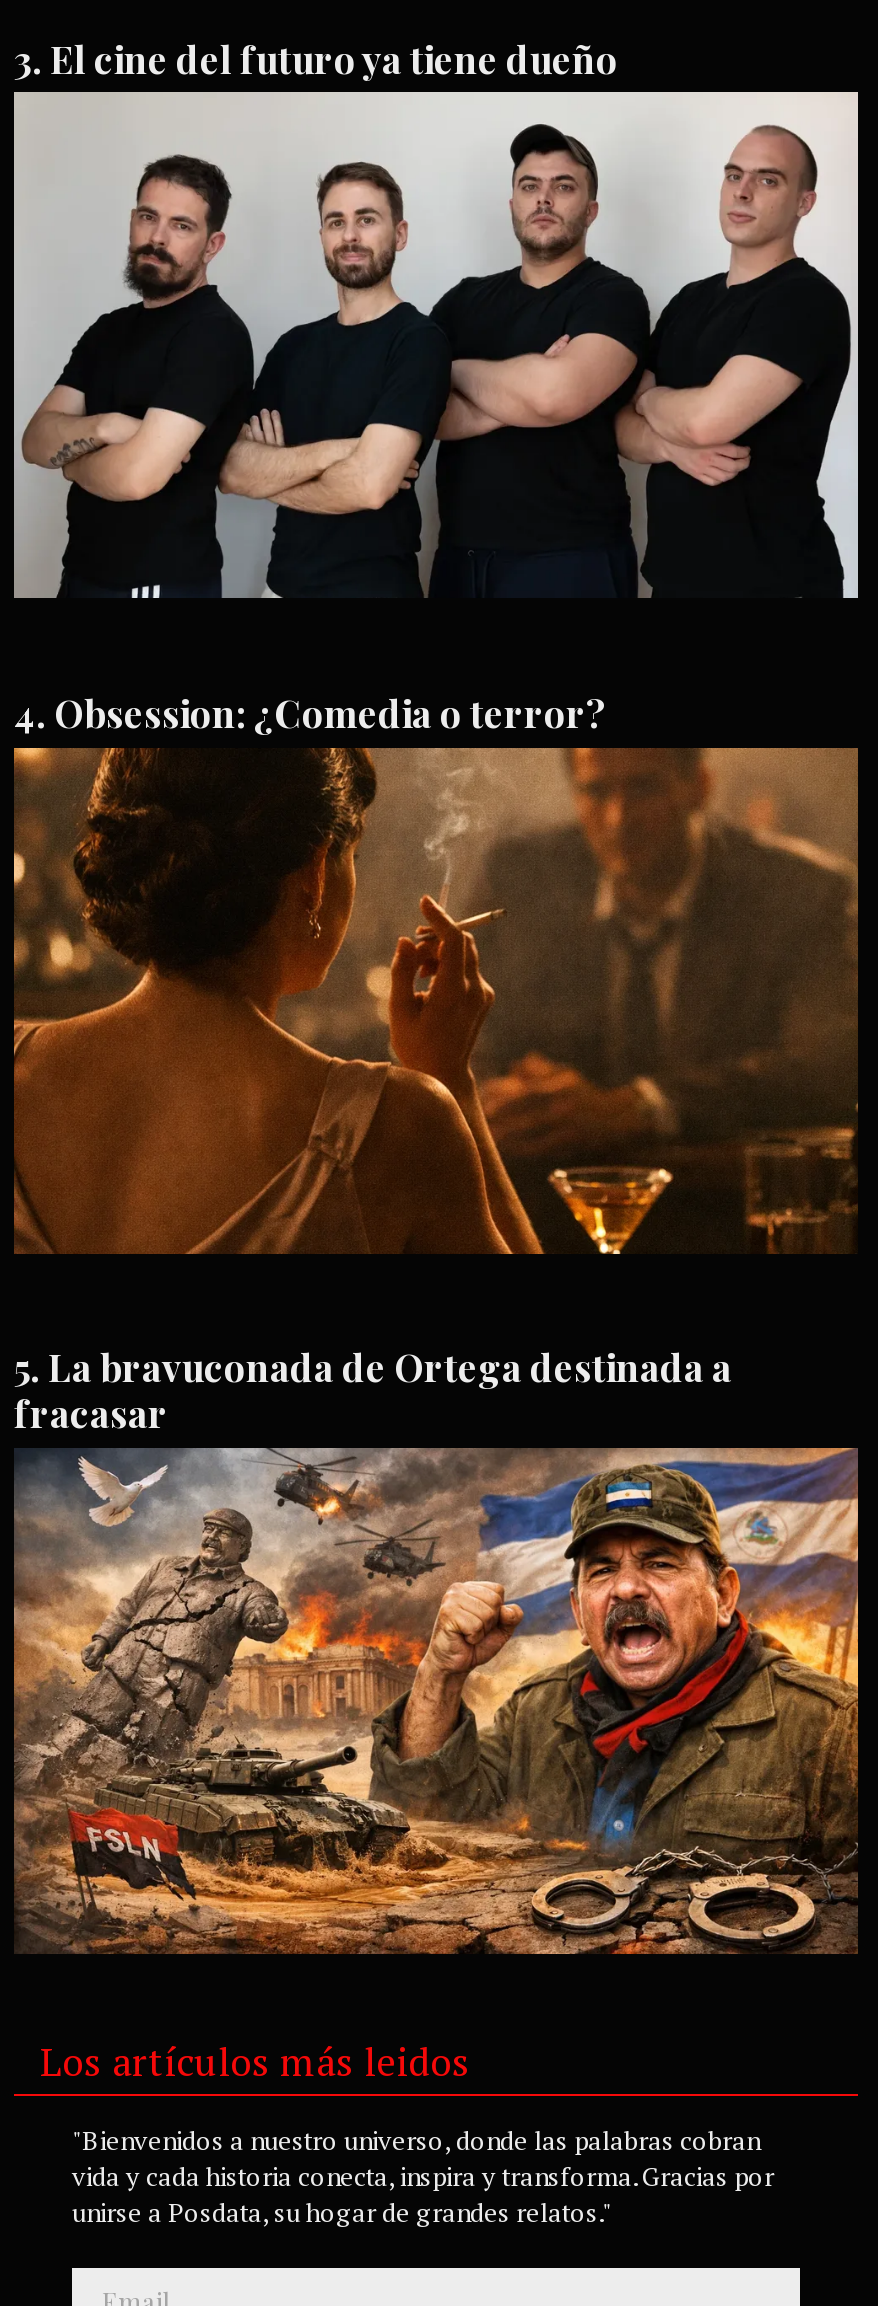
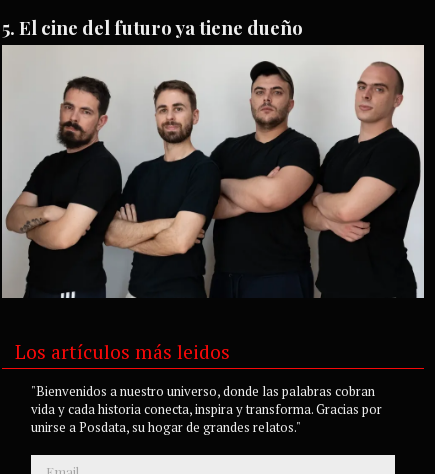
- [image]
- Obsession: ¿Comedia o terror?

- La bravuconada de Ortega destinada a
- fracasar

- [image]
